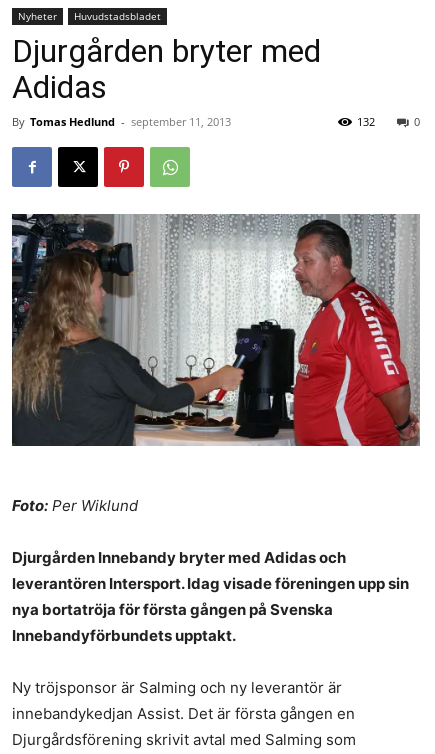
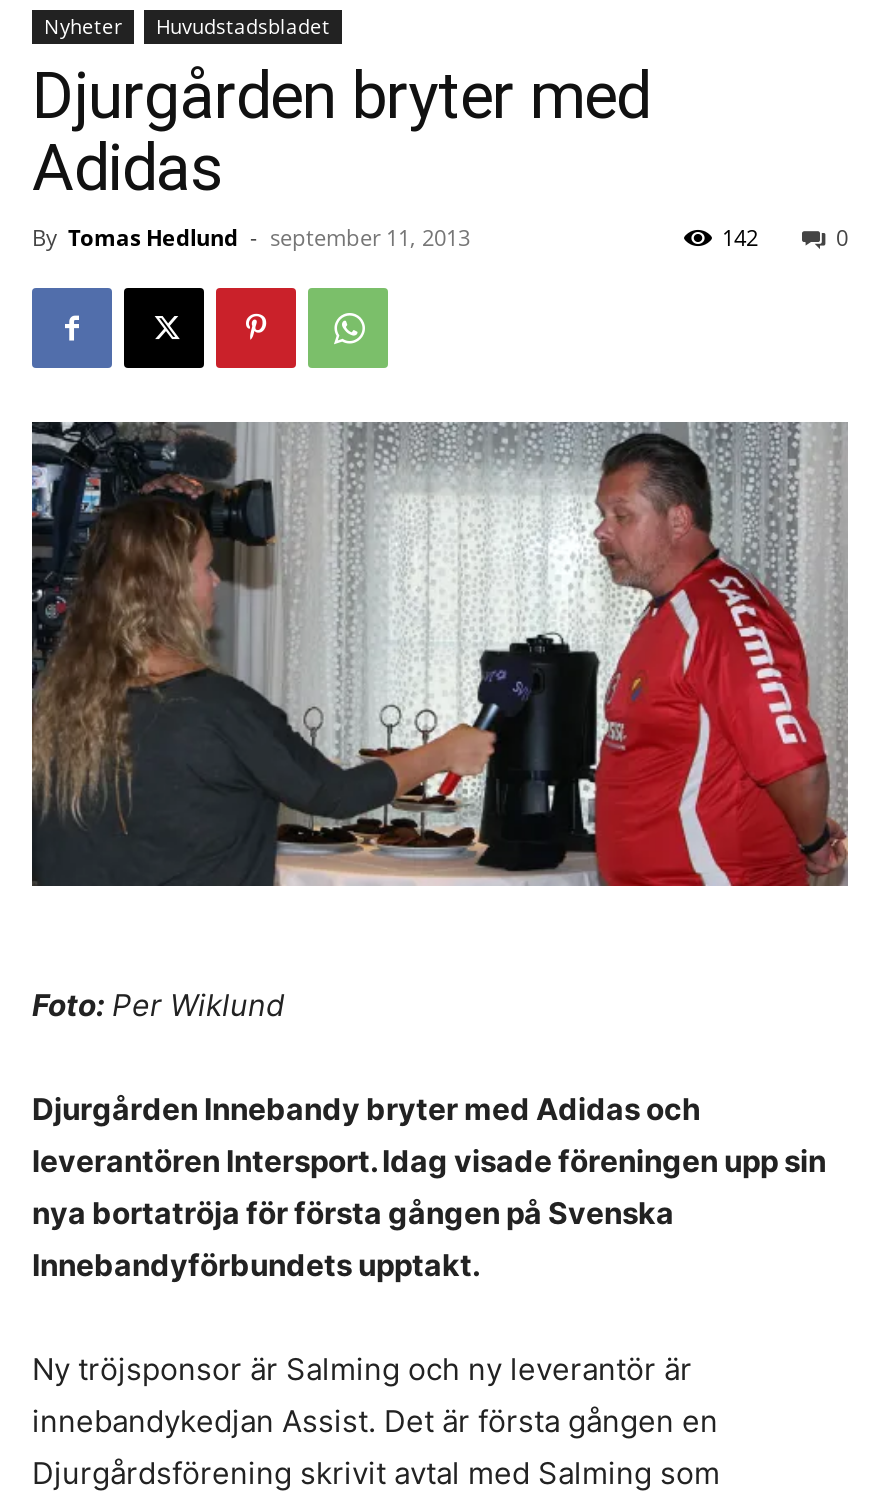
- 132
+ 142
